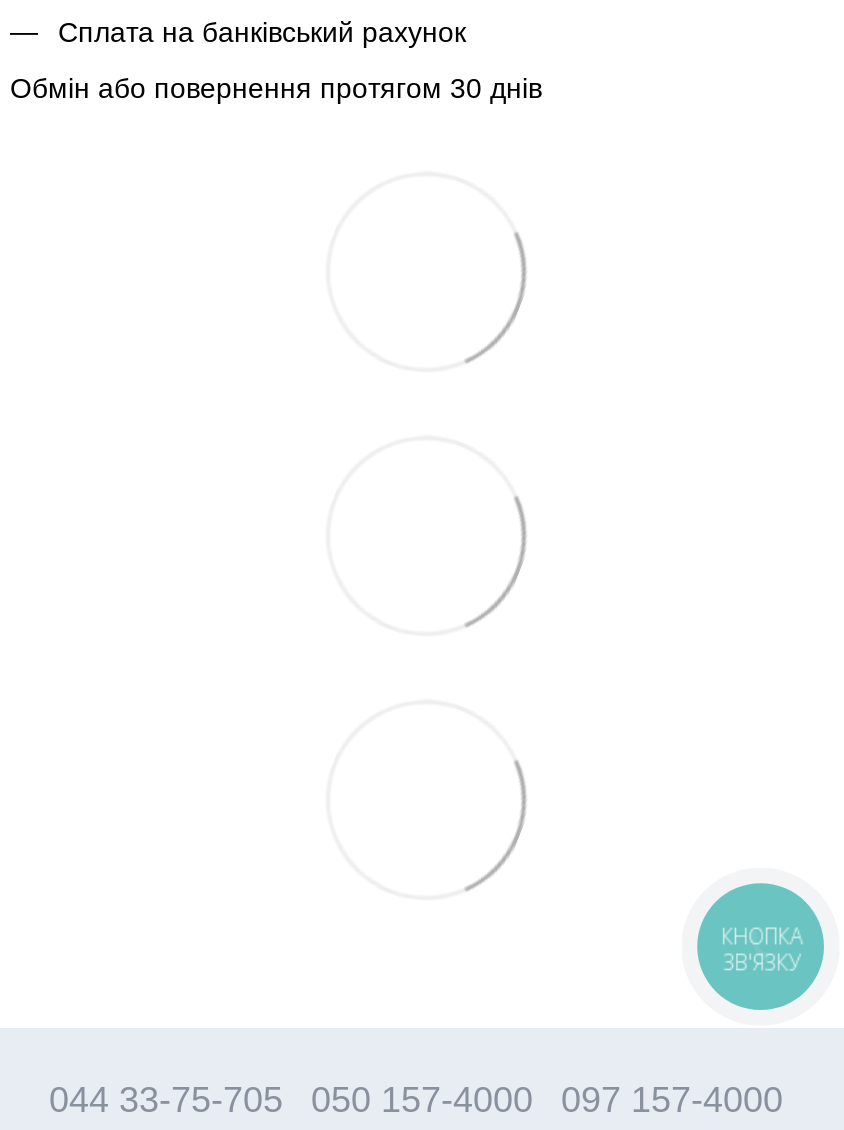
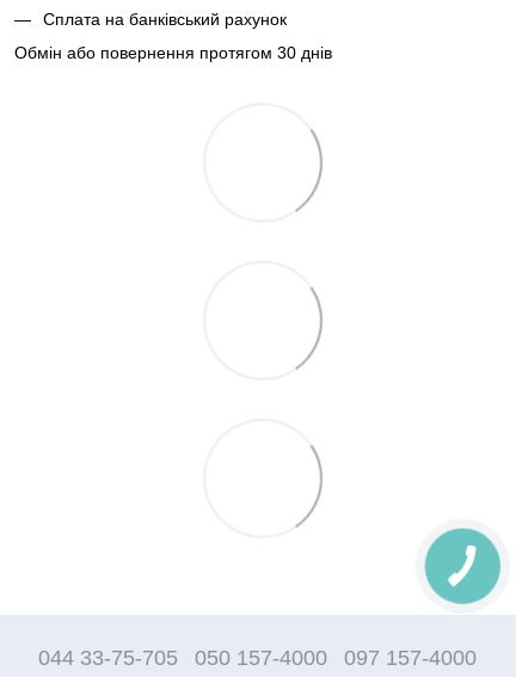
- КНОПКА
- ЗВ'ЯЗКУ
